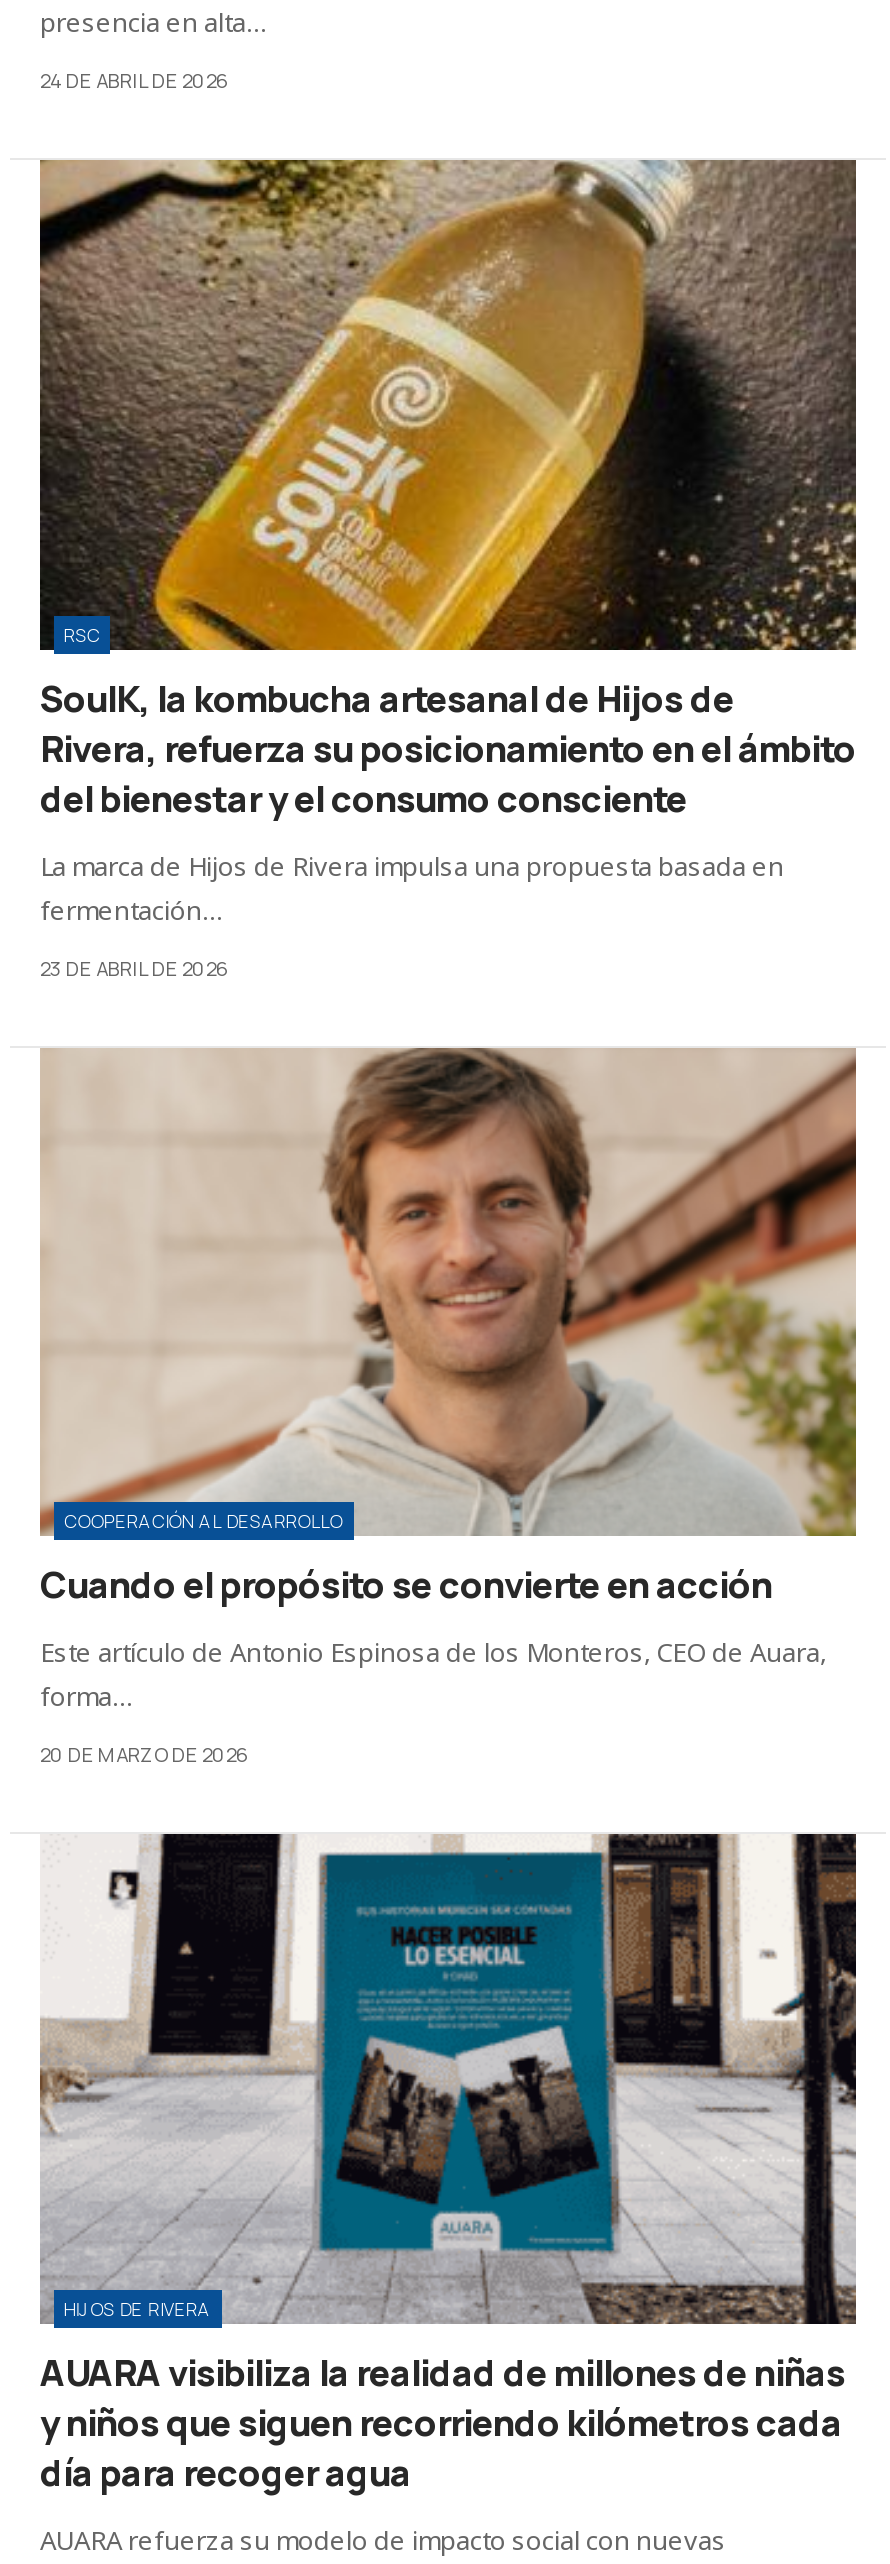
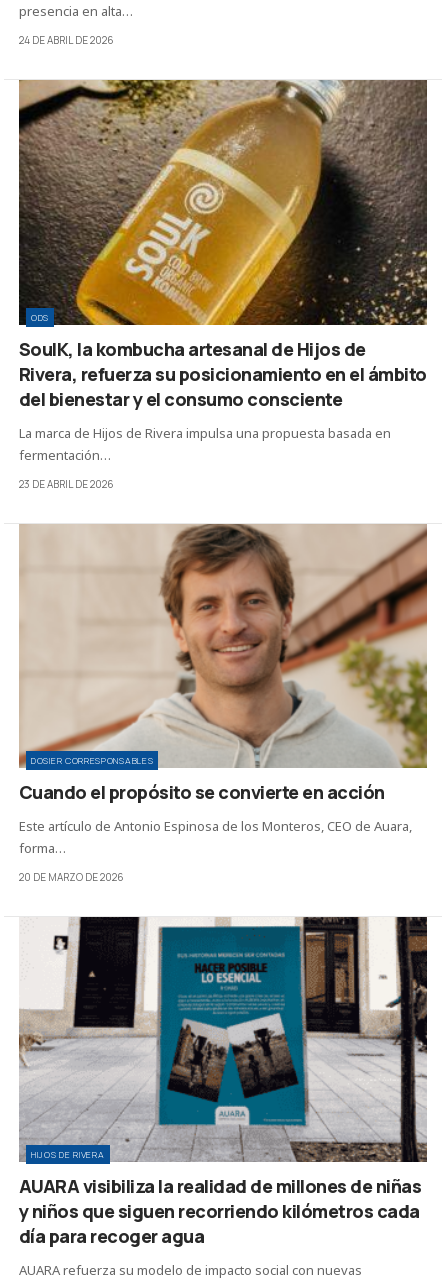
- RSC
+ ODS

- COOPERACIÓN AL DESARROLLO
+ DOSIER CORRESPONSABLES
